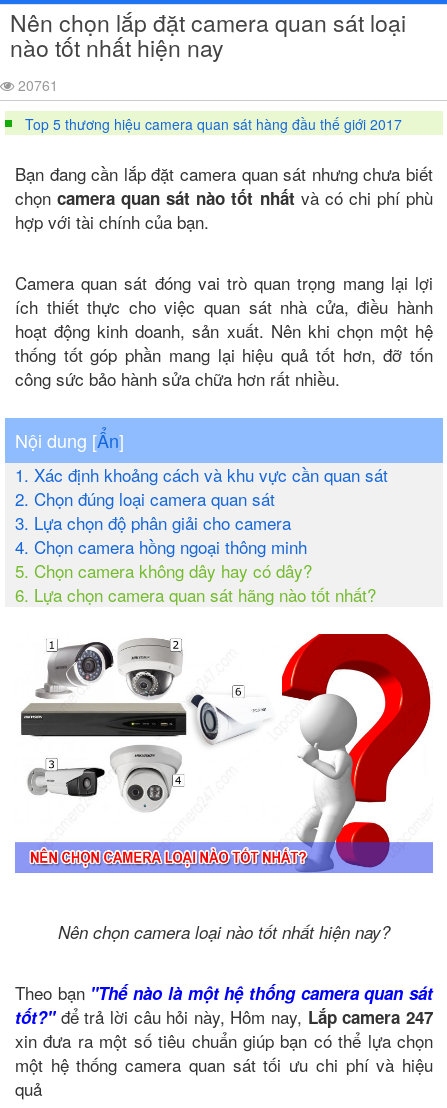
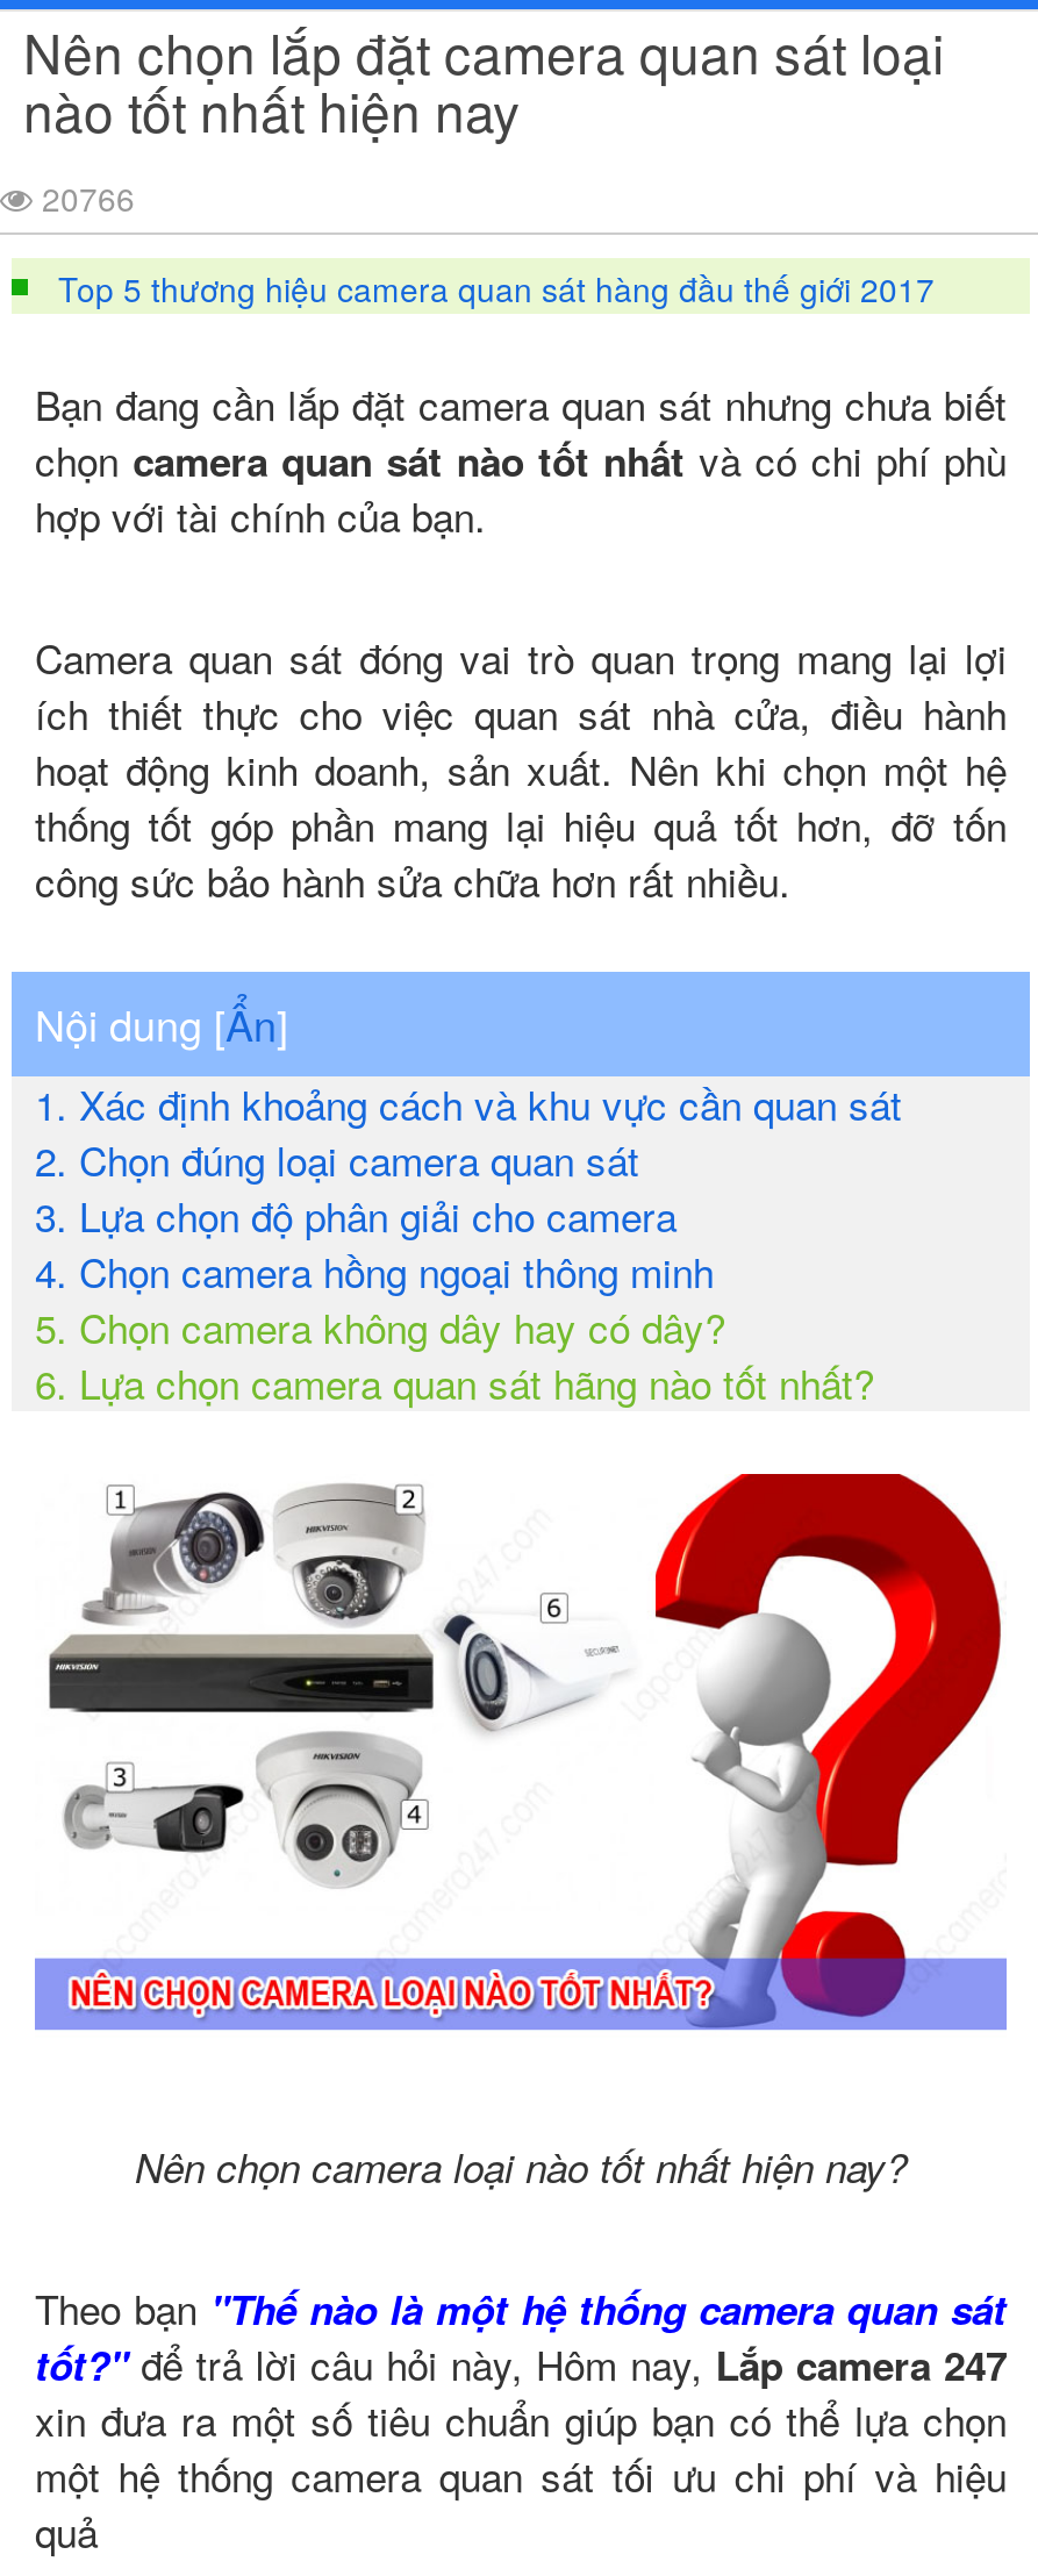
- 20761
+ 20766
